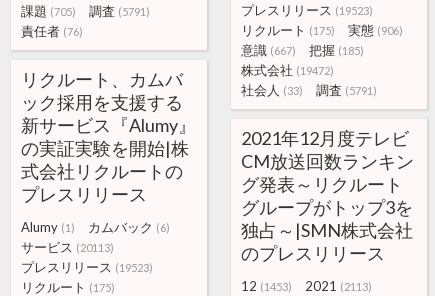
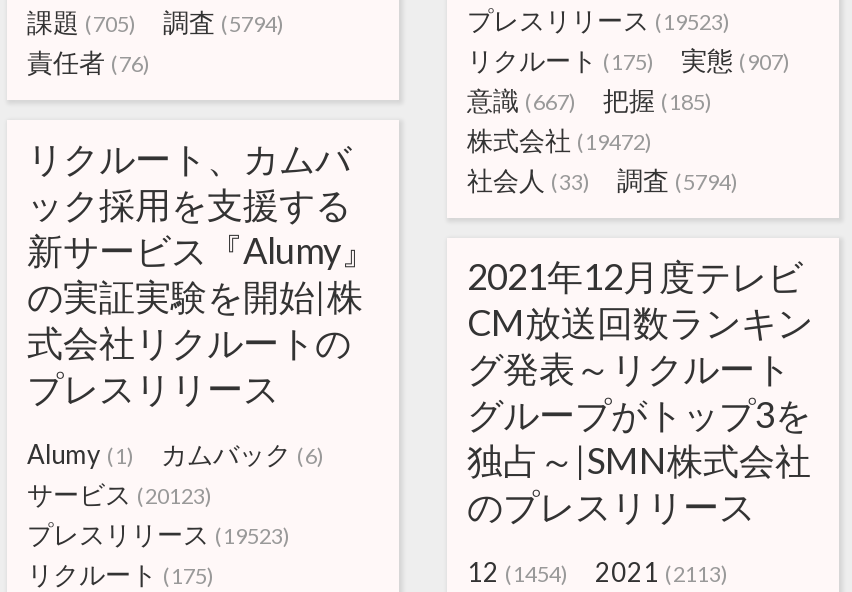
- 課題 (705) 調査 (5791)
+ 課題 (705) 調査 (5794)

- リクルート (175) 実態 (906)
+ リクルート (175) 実態 (907)

- 社会人 (33) 調査 (5791)
+ 社会人 (33) 調査 (5794)

- サービス (20113)
+ サービス (20123)

- 12 (1453) 2021 (2113)
+ 12 (1454) 2021 (2113)
